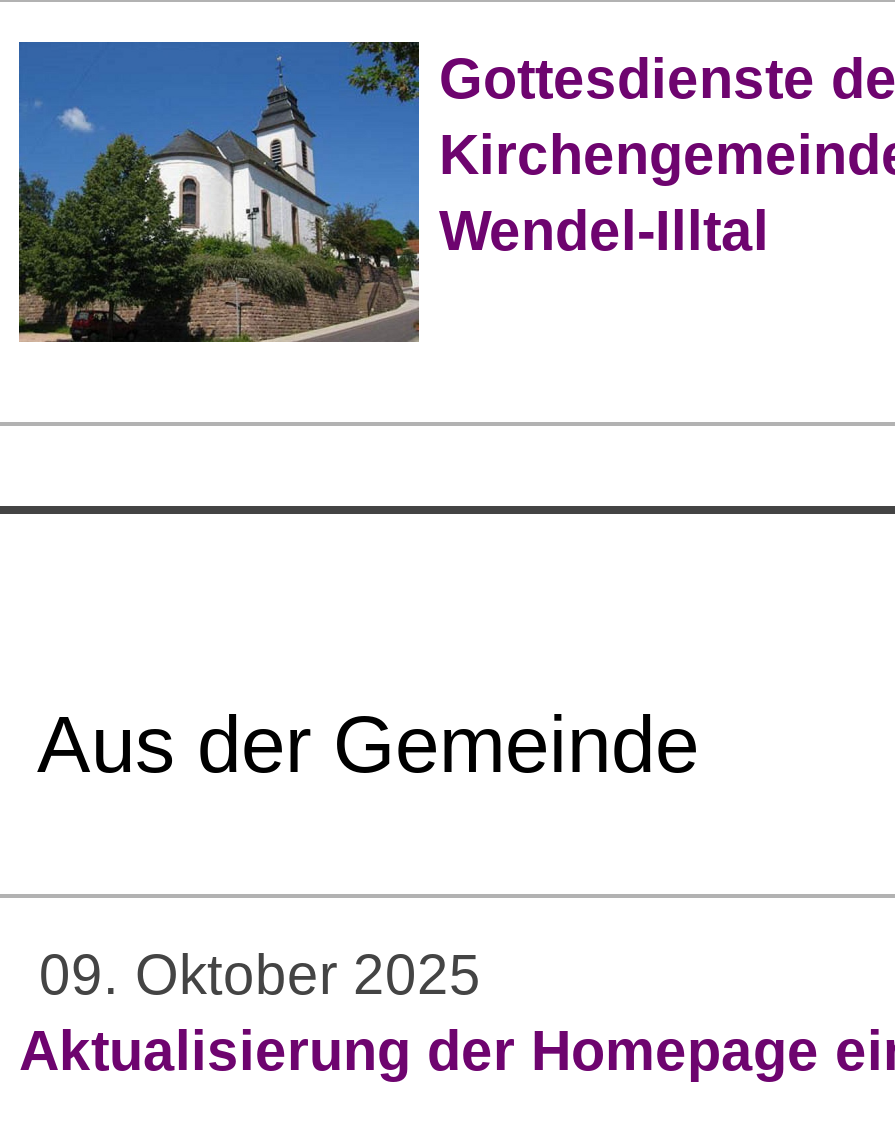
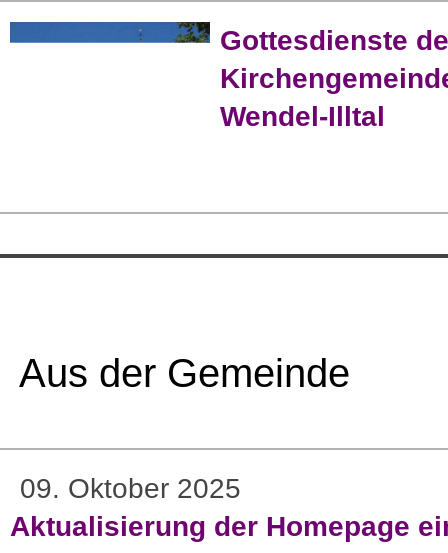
- [image]
